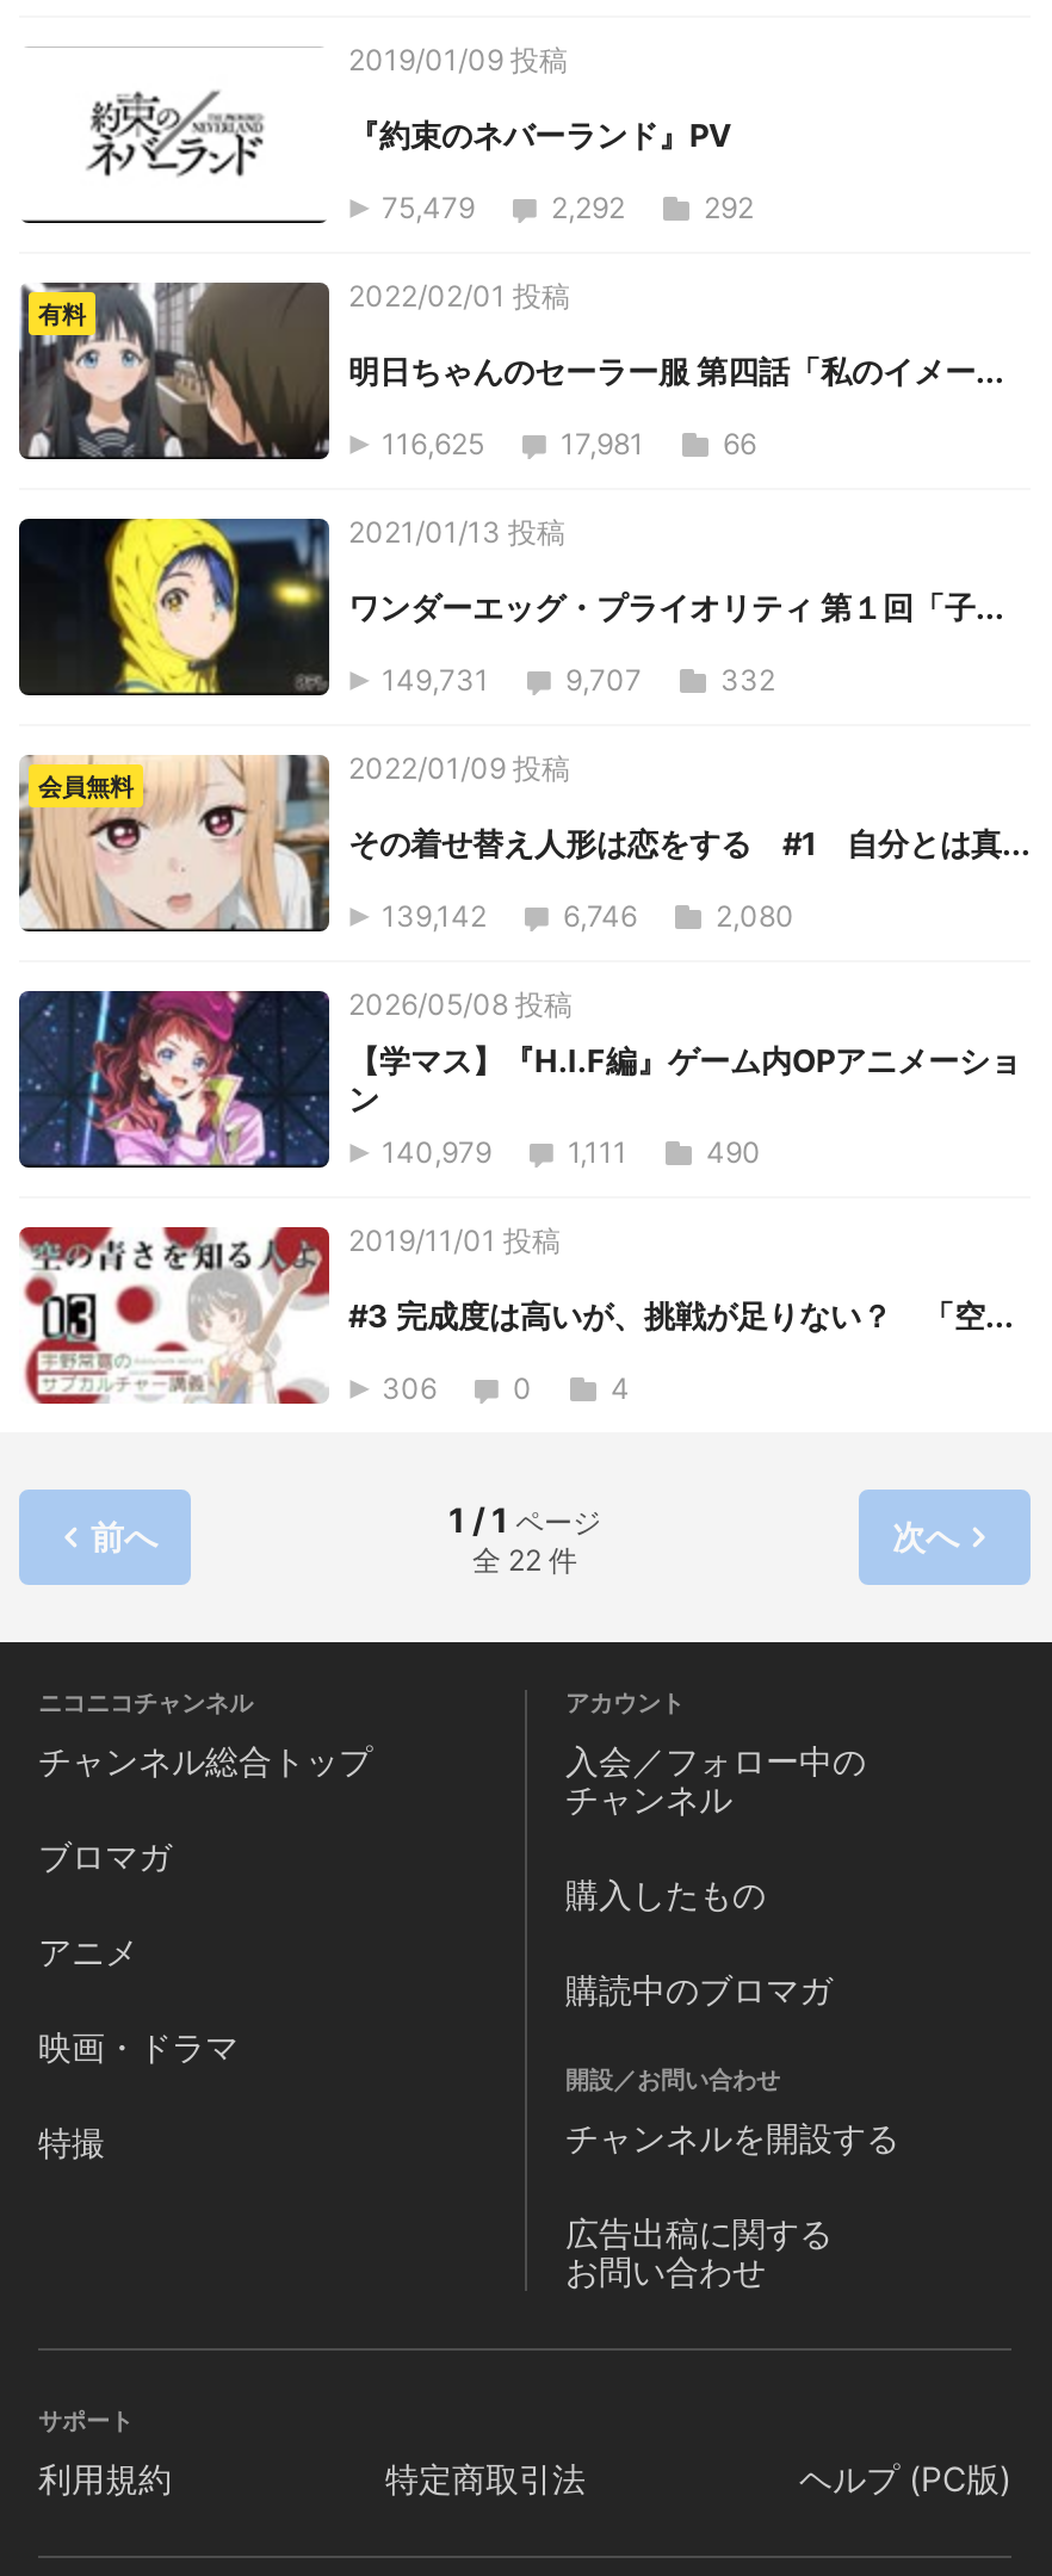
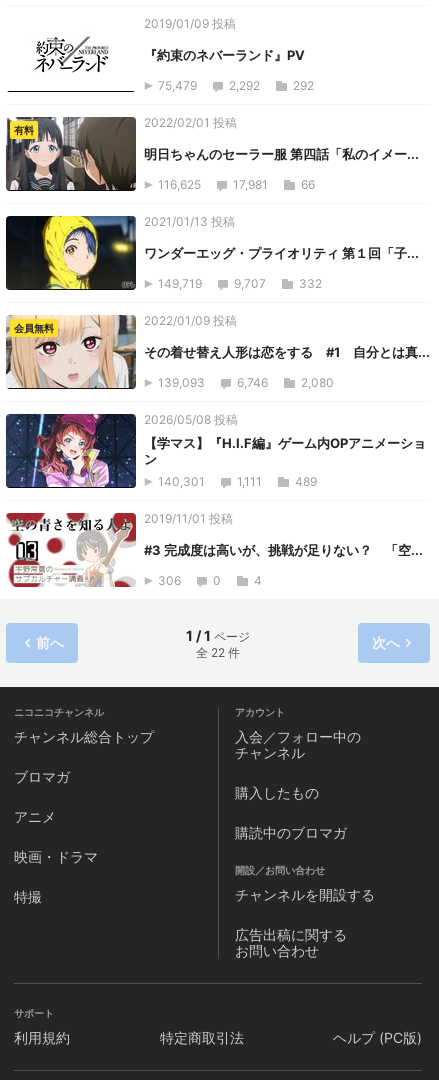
- 149,731
+ 149,719

- 139,142
+ 139,093

- 140,979
+ 140,301

- 490
+ 489
